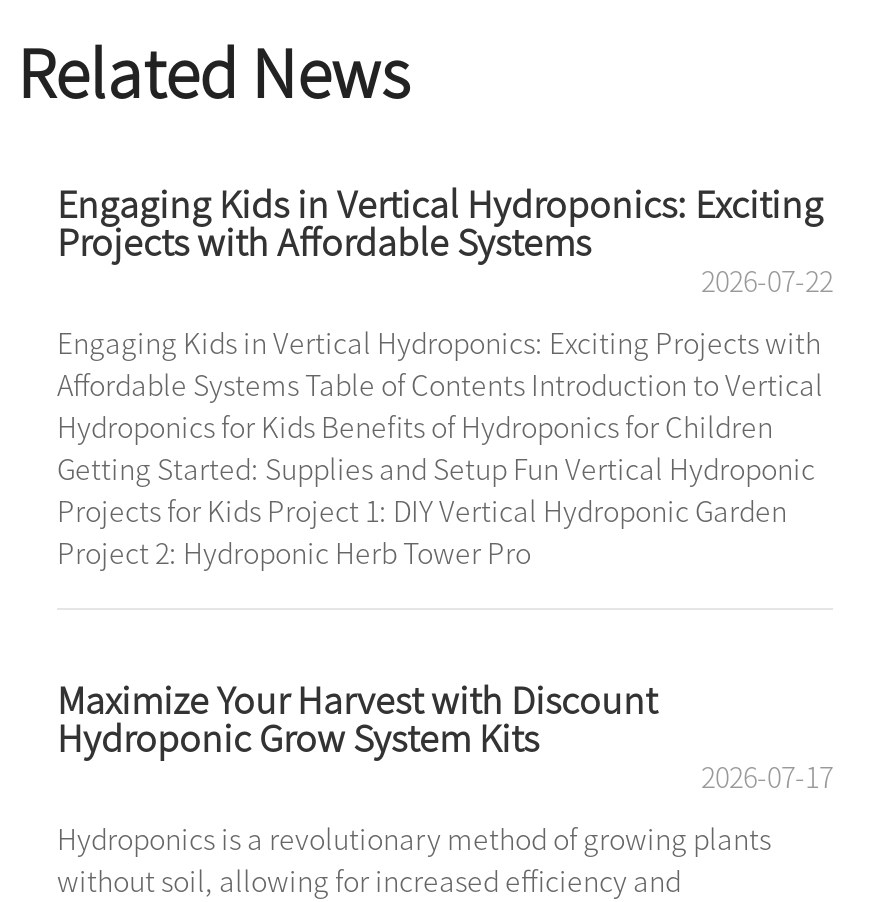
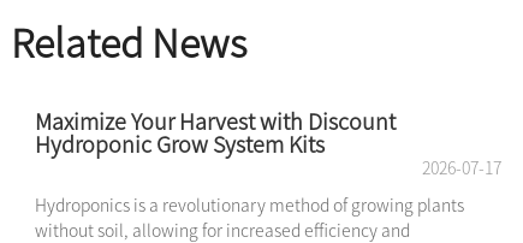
- Engaging Kids in Vertical Hydroponics: Exciting
- Projects with Affordable Systems
- 2026-07-22
- Engaging Kids in Vertical Hydroponics: Exciting Projects with
- Affordable Systems Table of Contents Introduction to Vertical
- Hydroponics for Kids Benefits of Hydroponics for Children
- Getting Started: Supplies and Setup Fun Vertical Hydroponic
- Projects for Kids Project 1: DIY Vertical Hydroponic Garden
- Project 2: Hydroponic Herb Tower Pro
